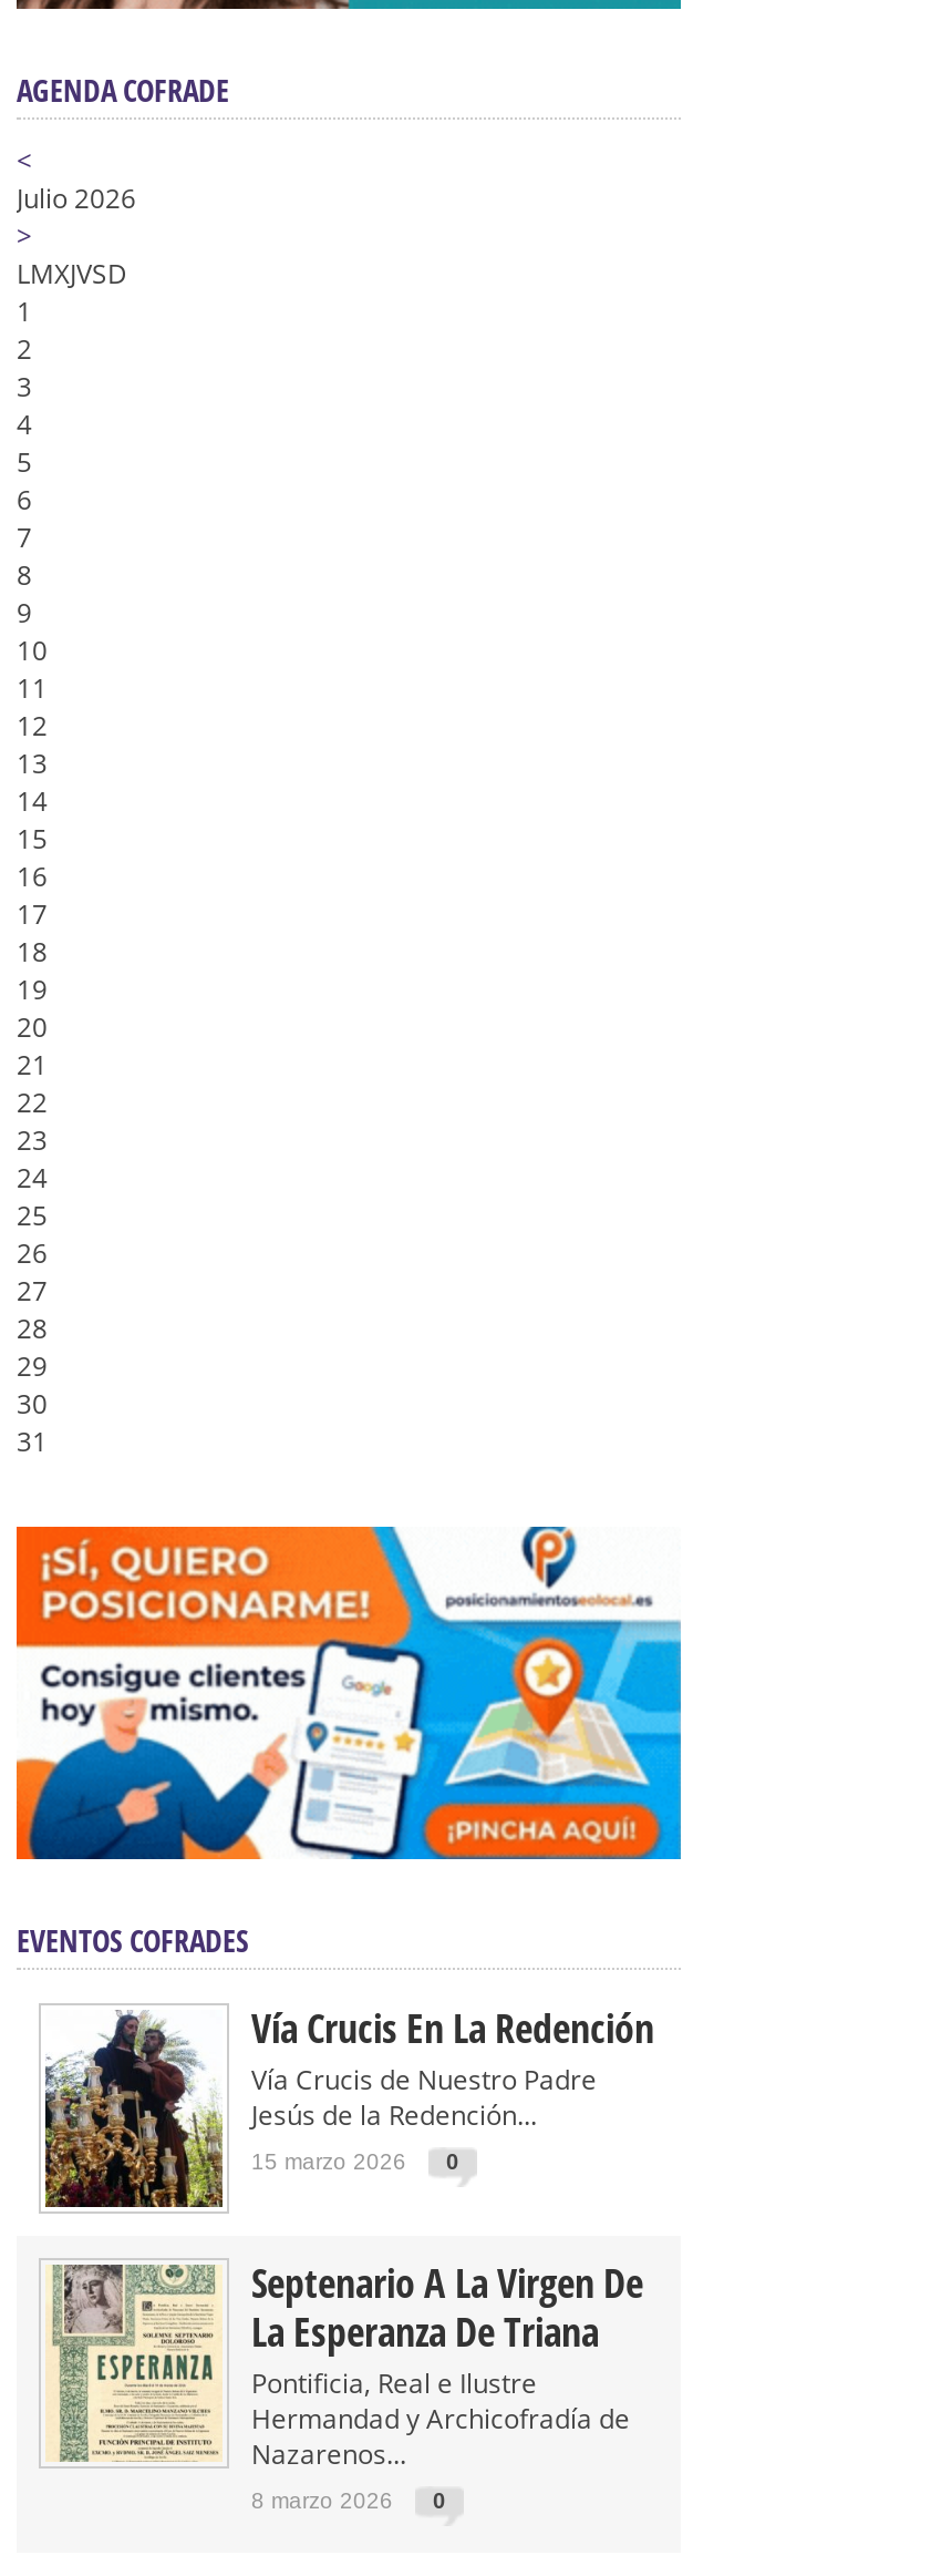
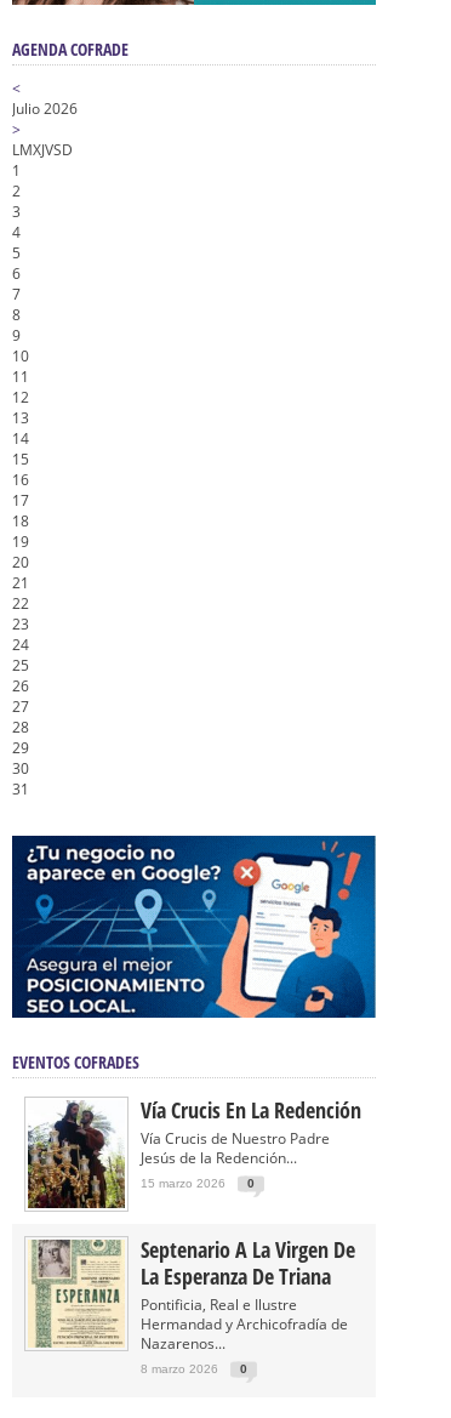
- [image]
+ [image]
